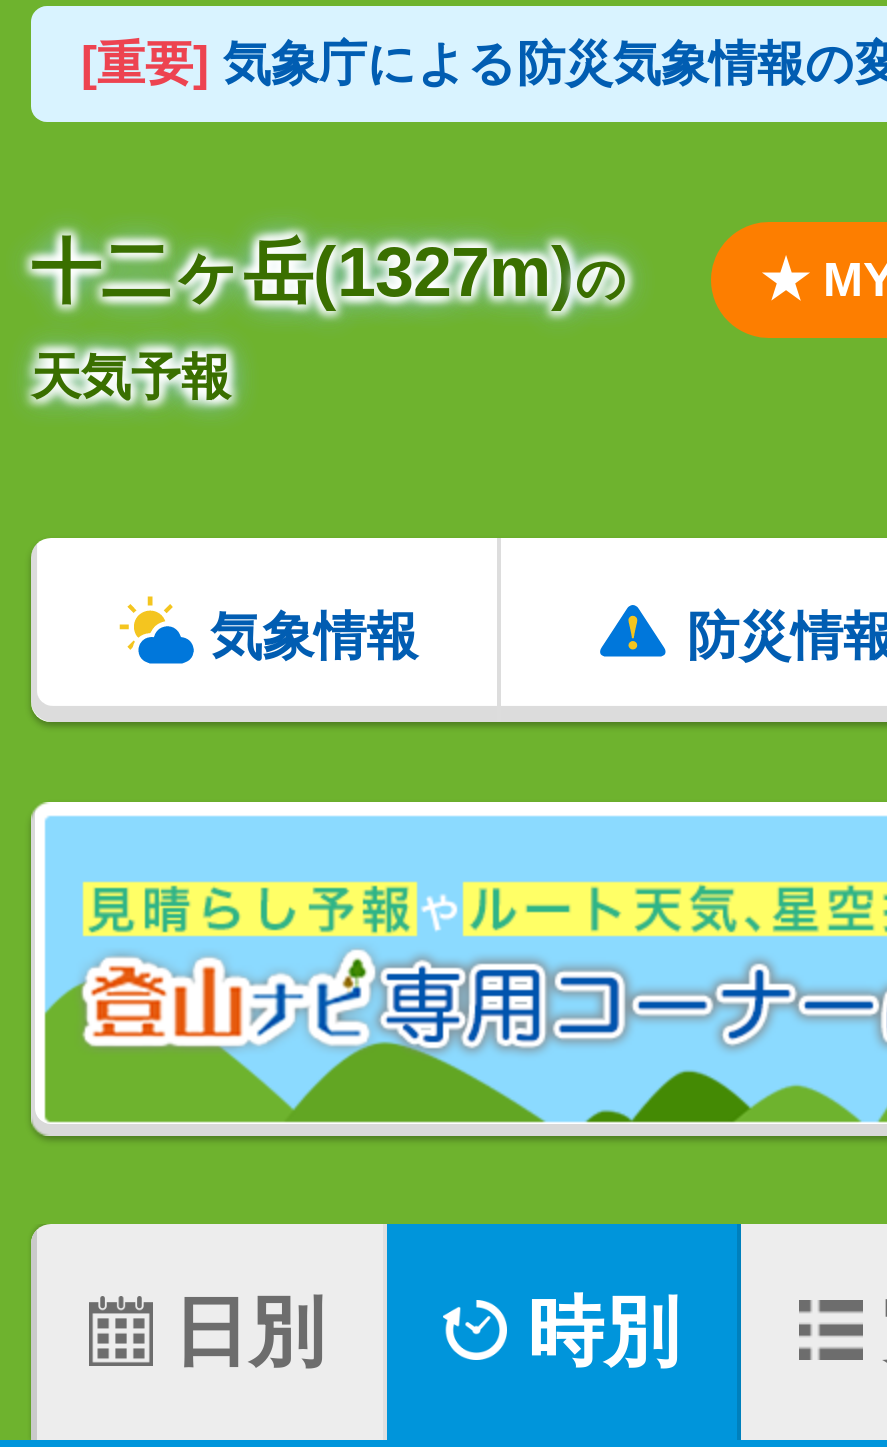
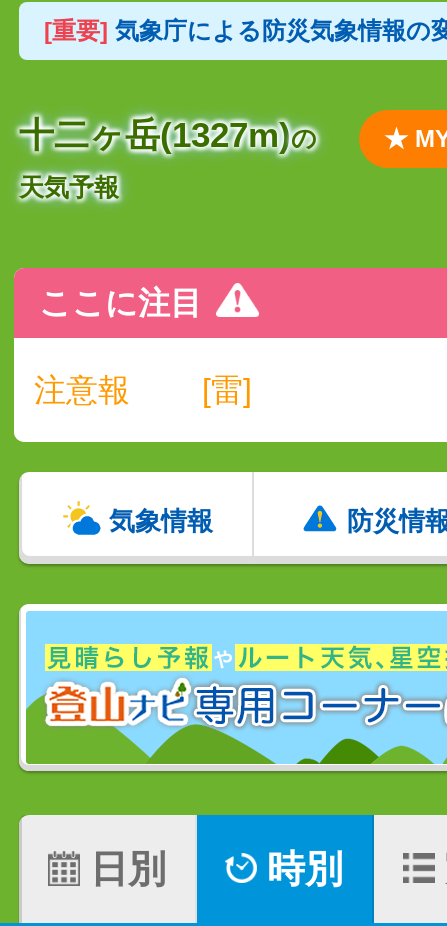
+ [image]
+ ここに注目
+ 注意報
+ [雷]
